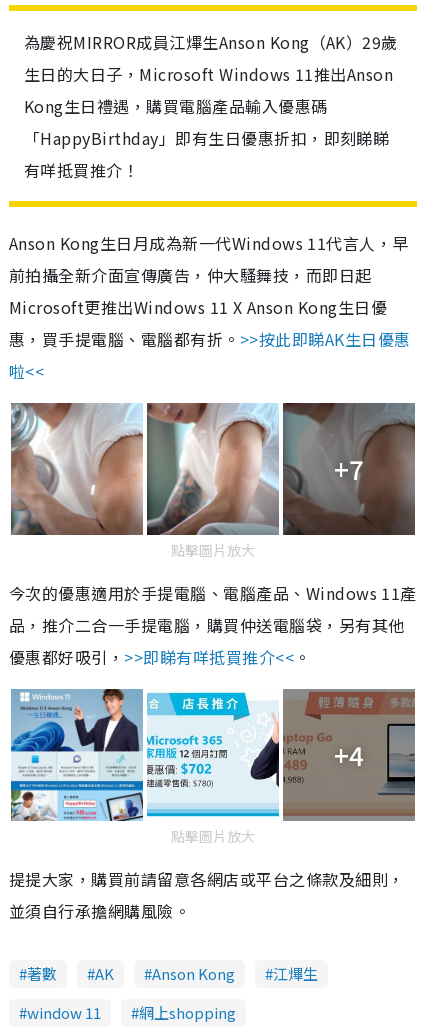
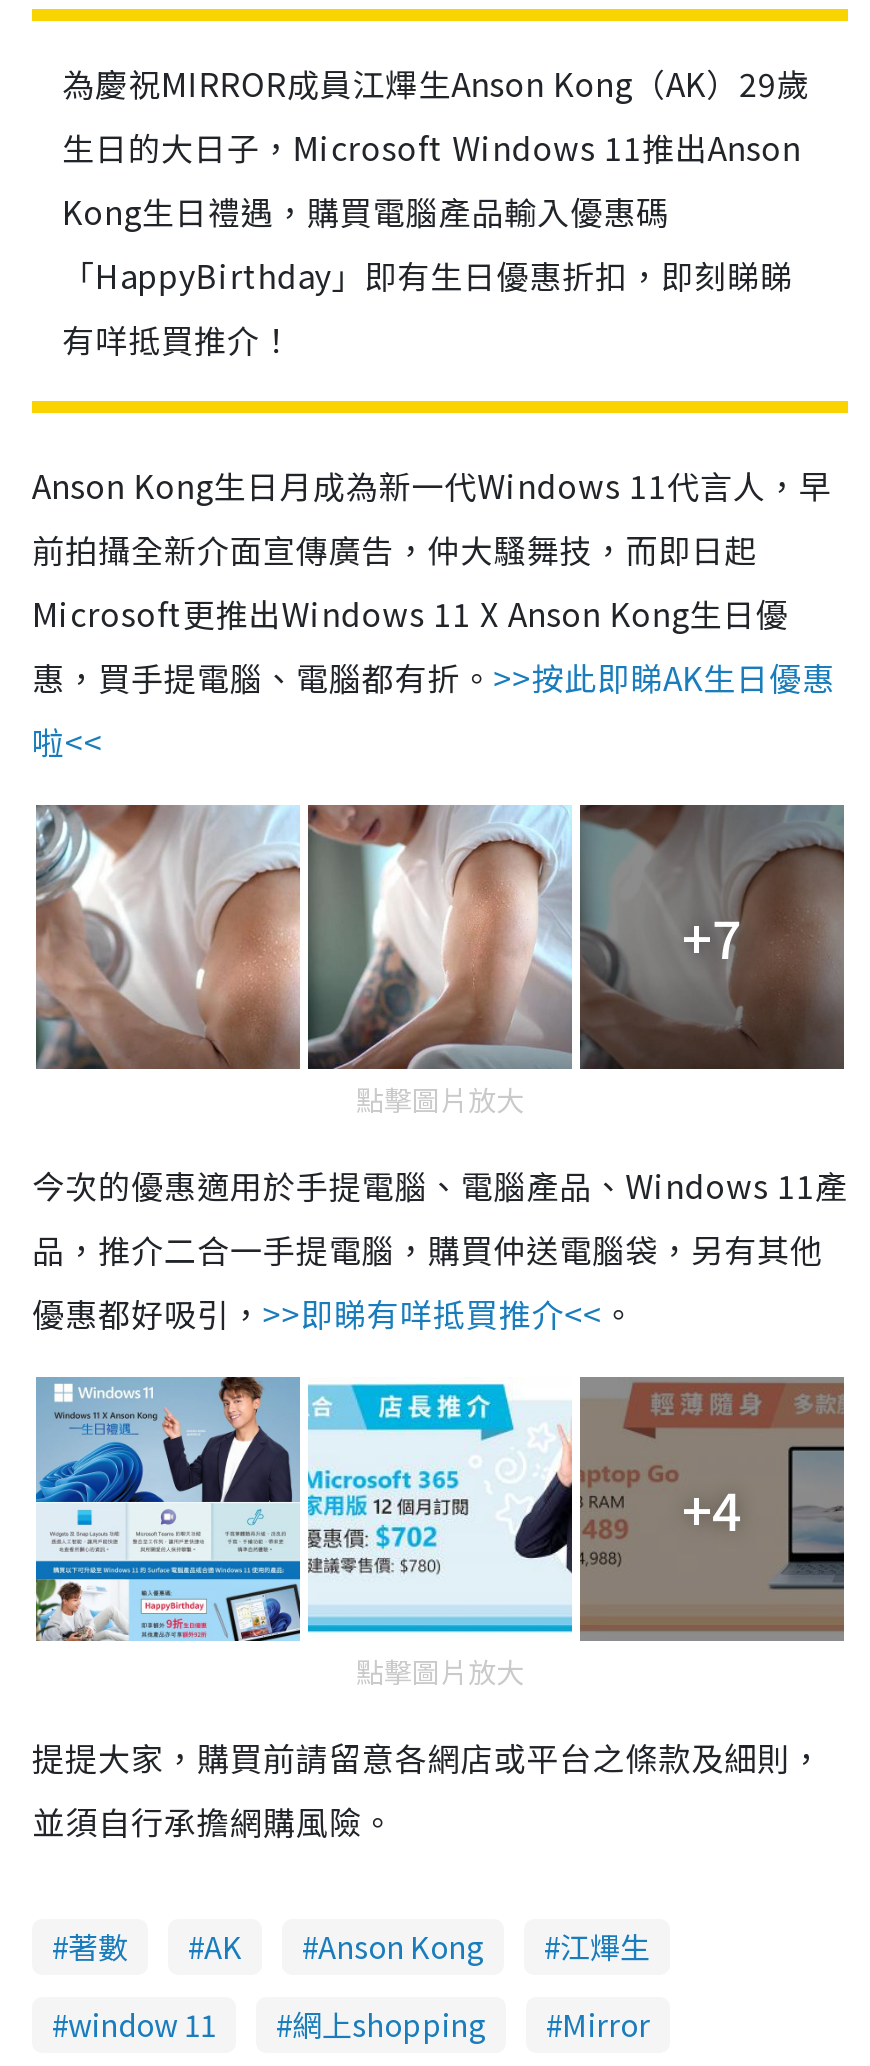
+ Mirror
